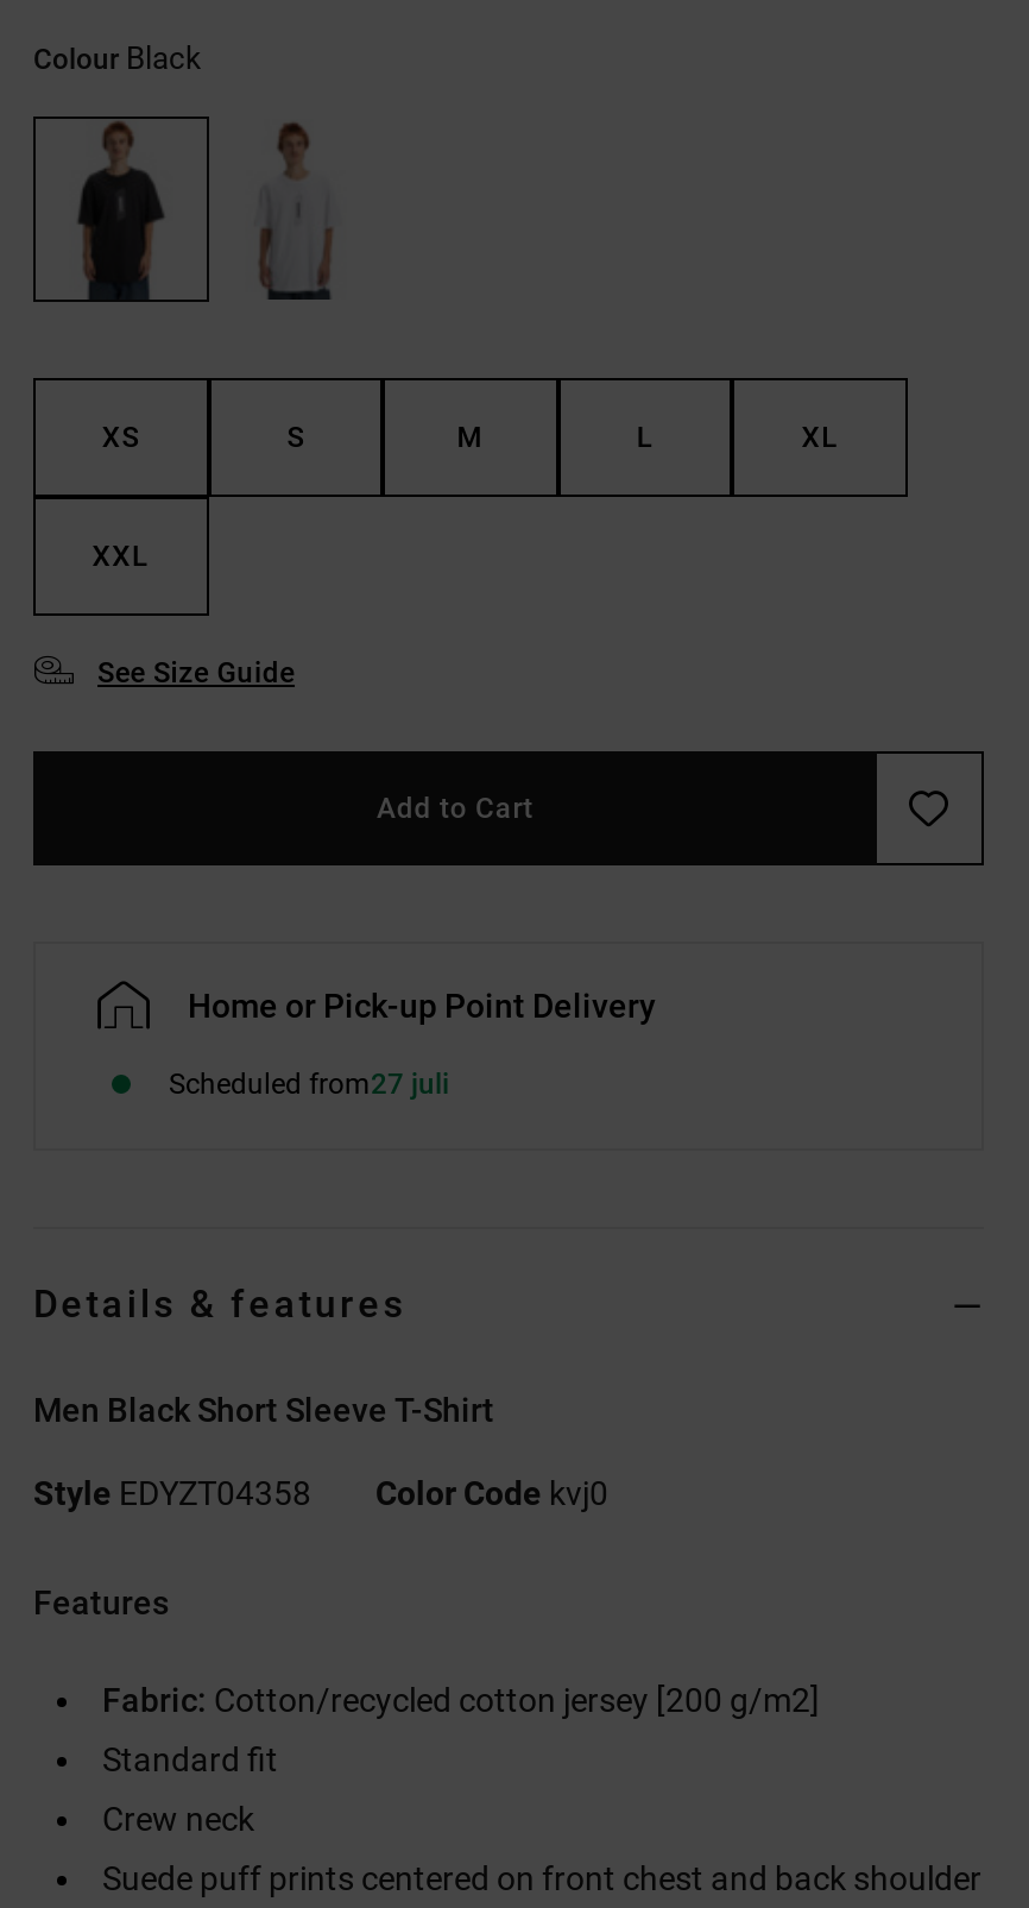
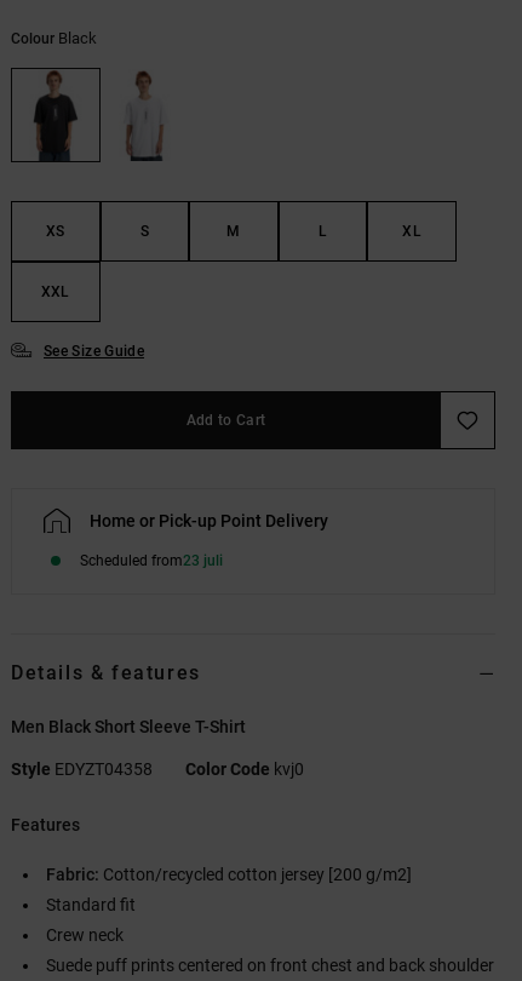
- Scheduled from27 juli
+ Scheduled from23 juli
